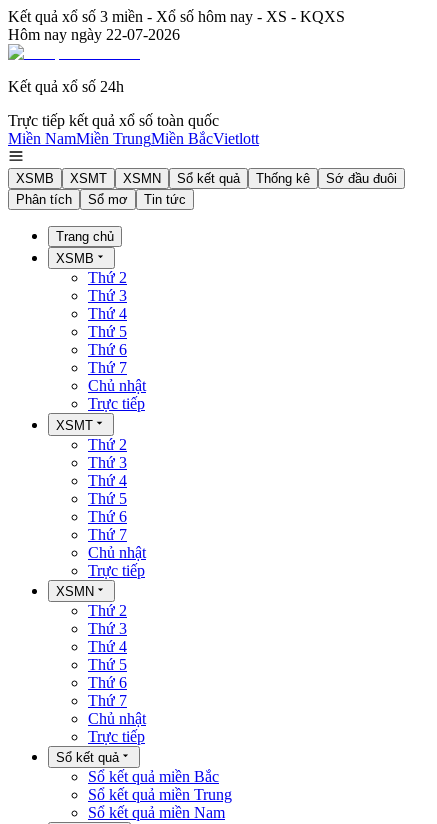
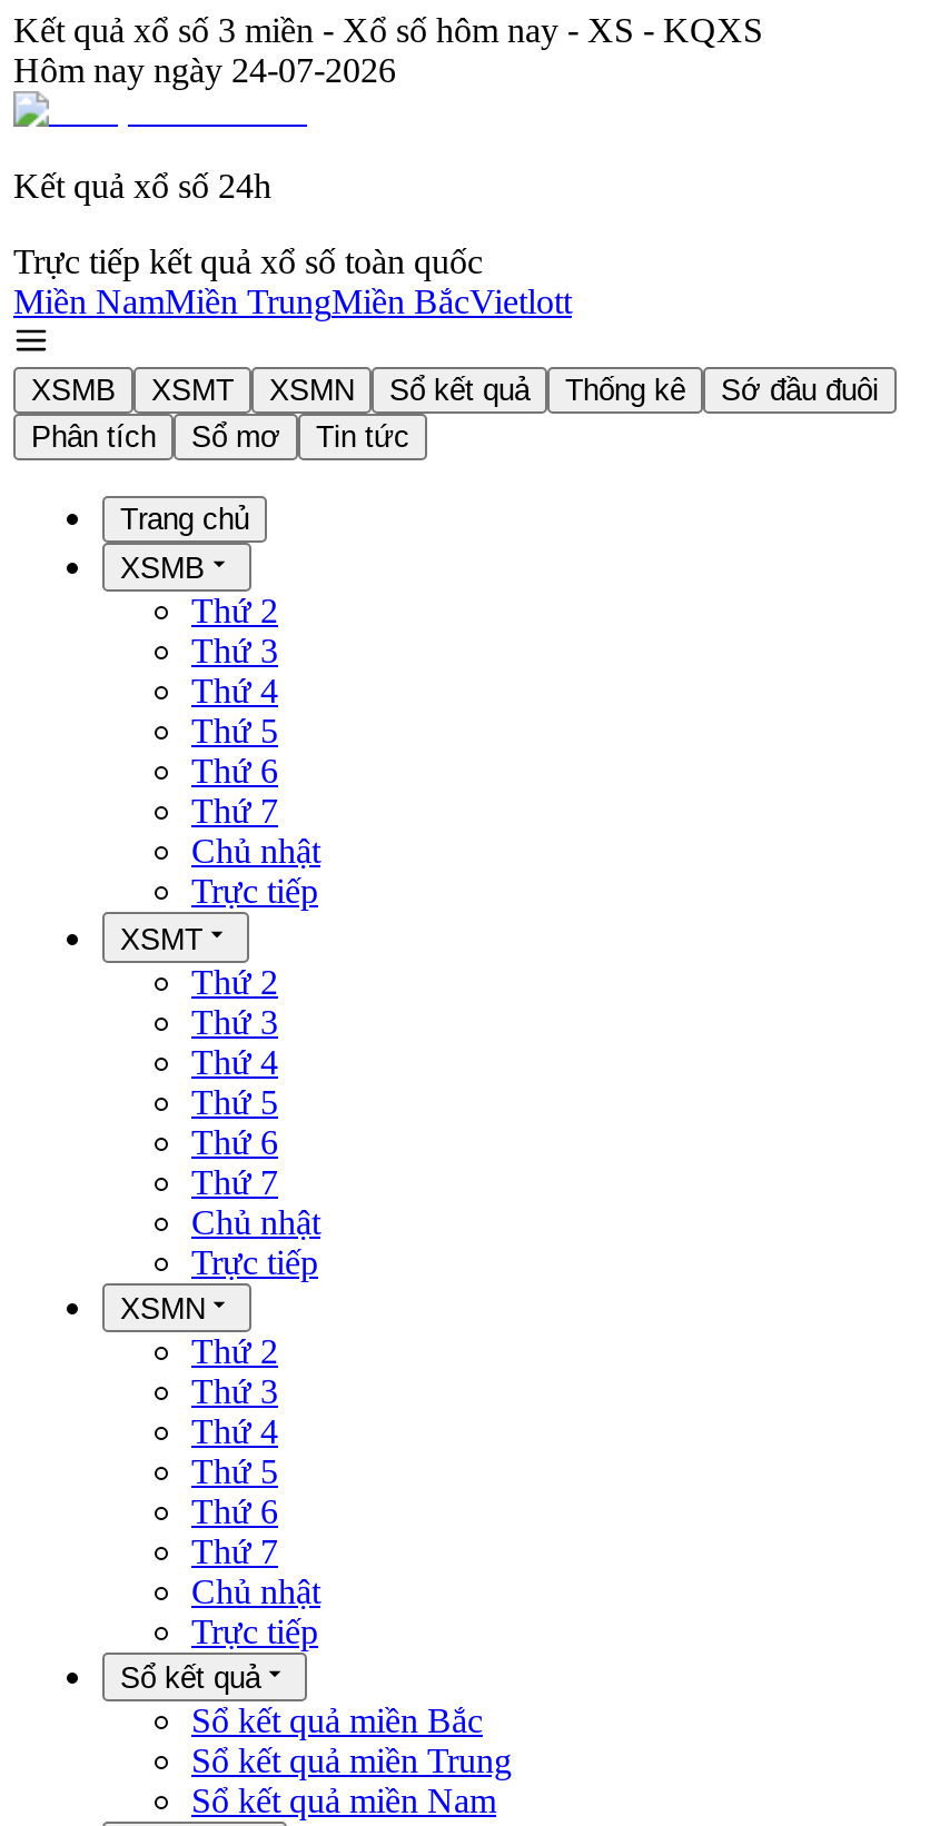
- Hôm nay ngày 22-07-2026
+ Hôm nay ngày 24-07-2026
